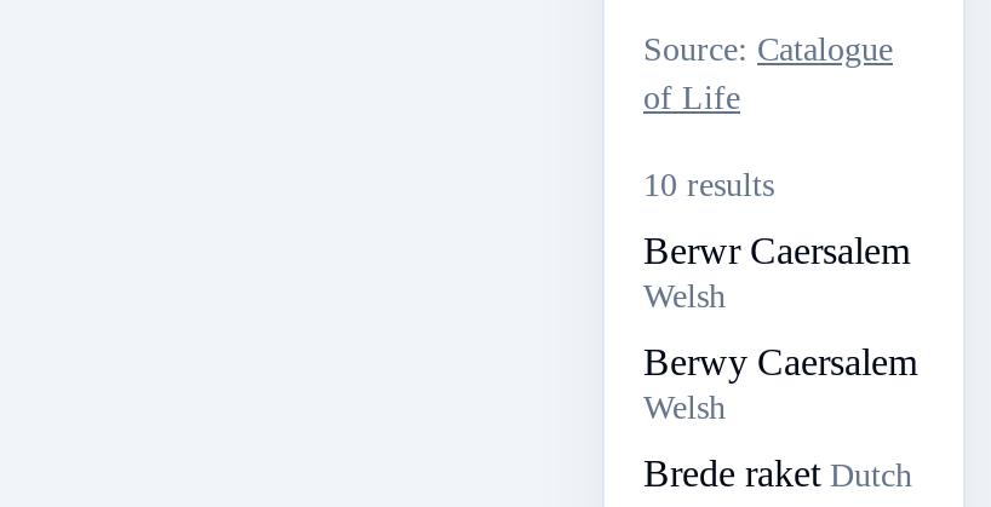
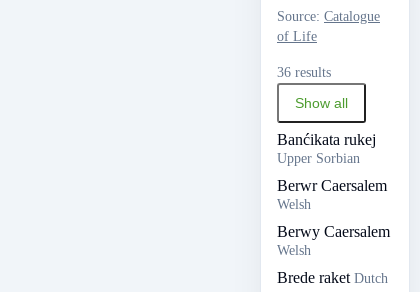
- 10 results
+ 36 results
+ Show all
+ Banćikata rukej
+ Upper Sorbian
